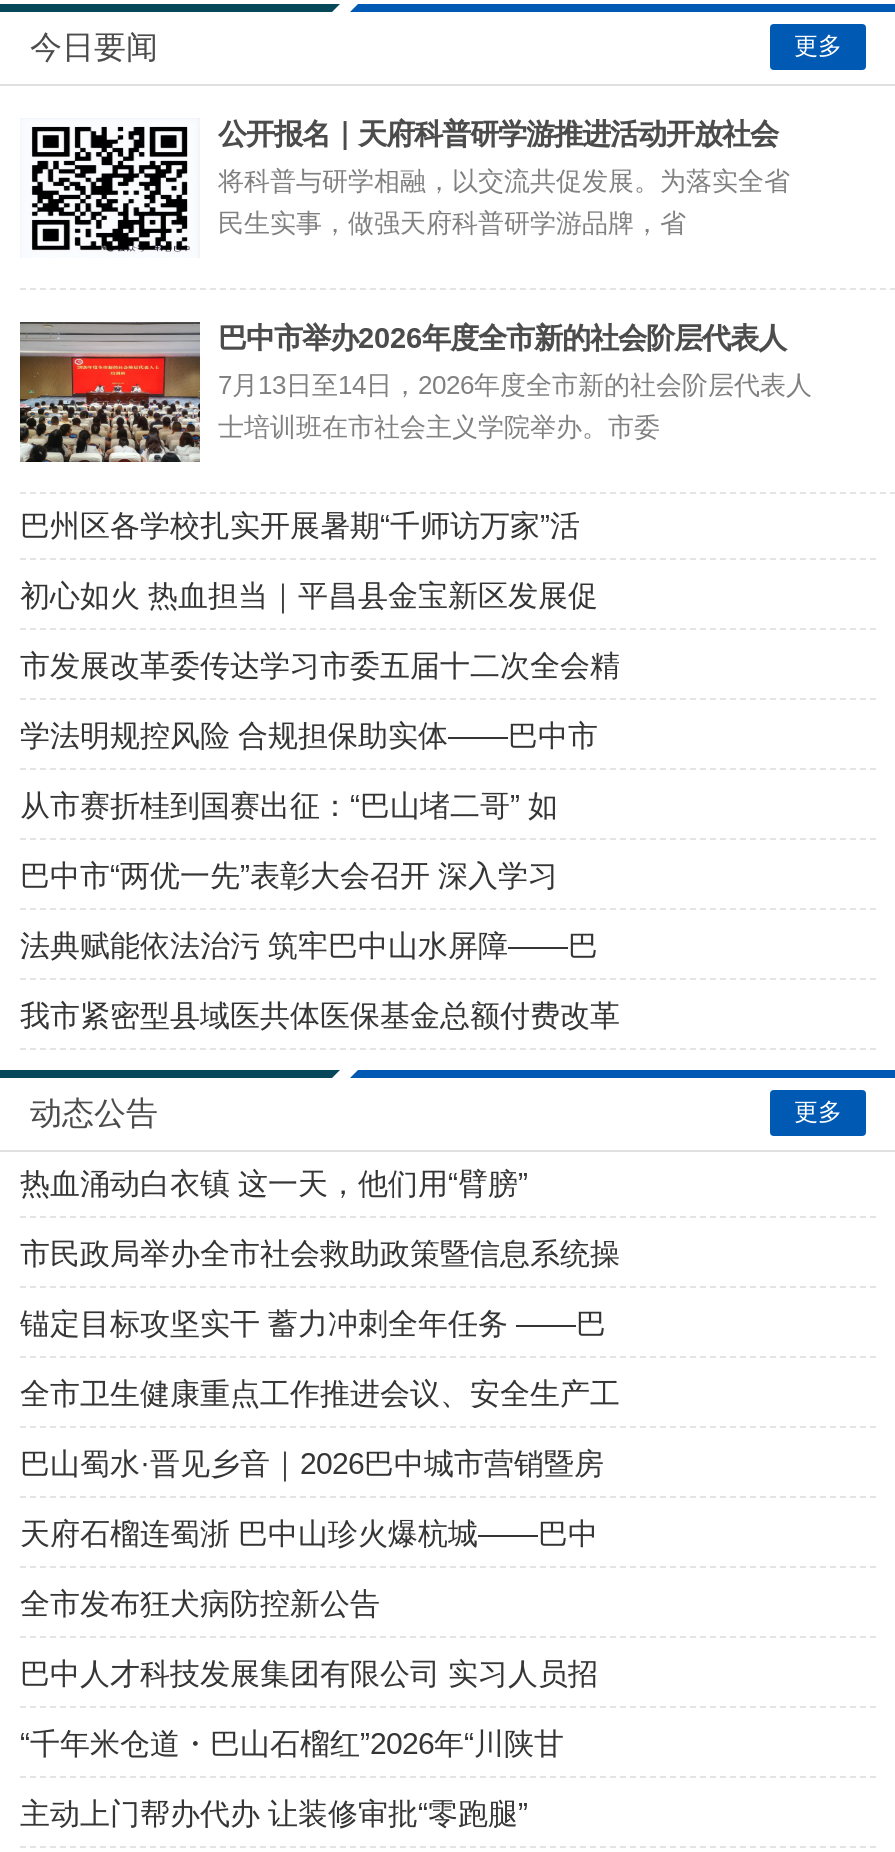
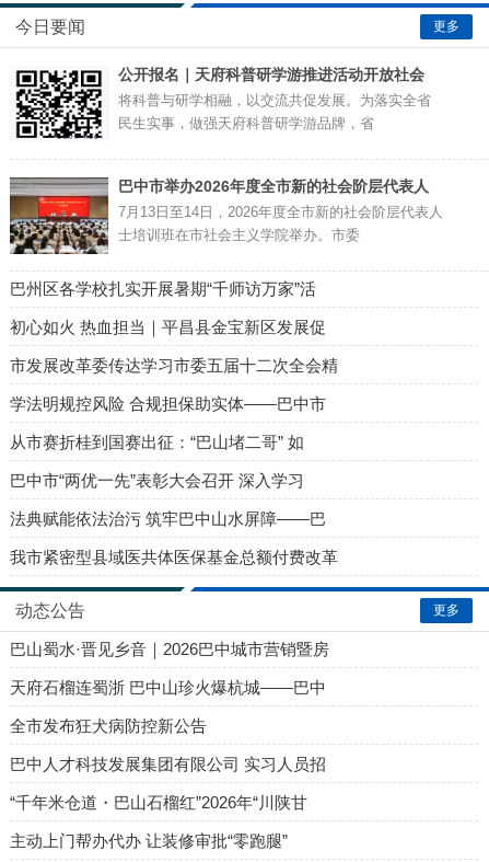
- 热血涌动白衣镇 这一天，他们用“臂膀”
- 市民政局举办全市社会救助政策暨信息系统操
- 锚定目标攻坚实干 蓄力冲刺全年任务 ——巴
- 全市卫生健康重点工作推进会议、安全生产工
